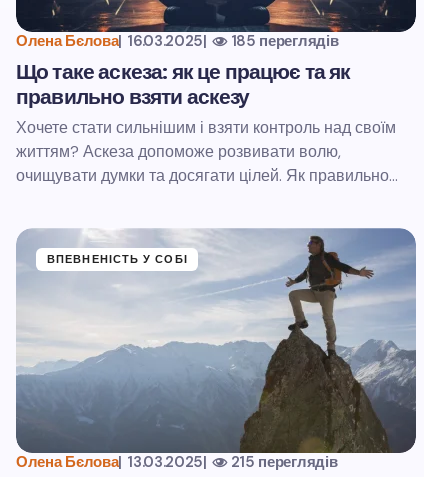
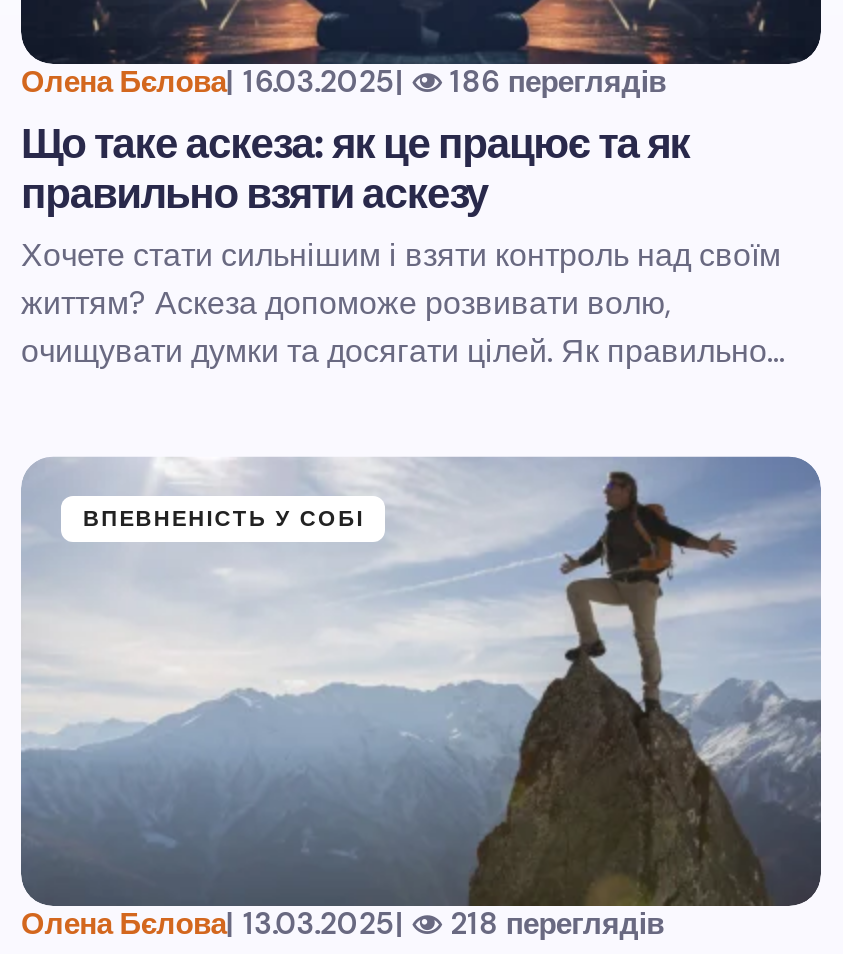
- 185 переглядів
+ 186 переглядів

- 215 переглядів
+ 218 переглядів
